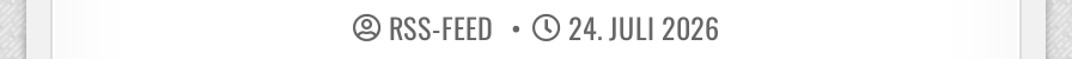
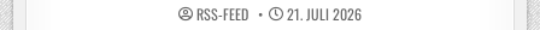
- RSS-FEED 24. JULI 2026
+ RSS-FEED 21. JULI 2026
